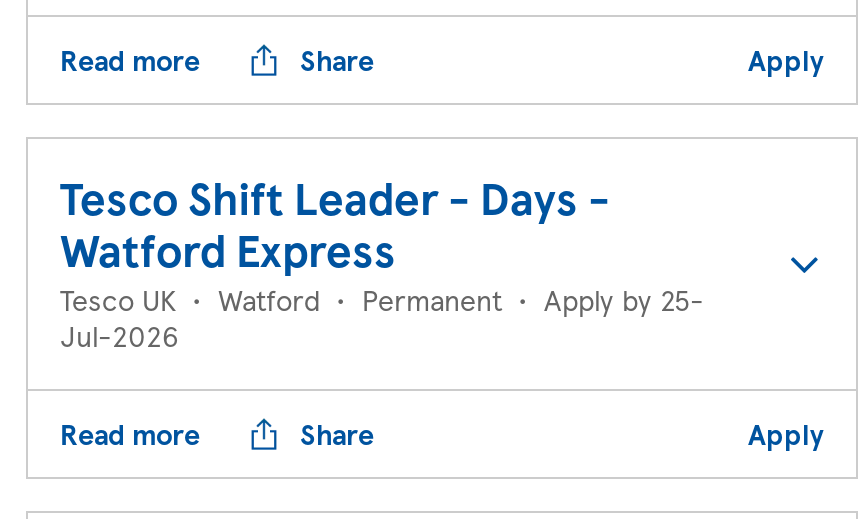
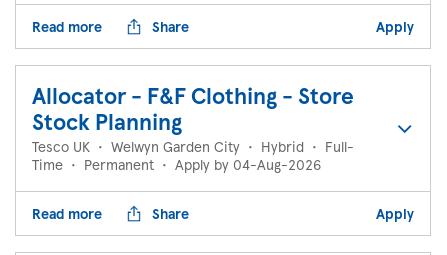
- Tesco Shift Leader - Days -
- Watford Express
- Tesco UK • Watford • Permanent • Apply by 25-
- Jul-2026
+ Allocator - F&F Clothing - Store
+ Stock Planning
+ Tesco UK • Welwyn Garden City • Hybrid • Full-
+ Time • Permanent • Apply by 04-Aug-2026
